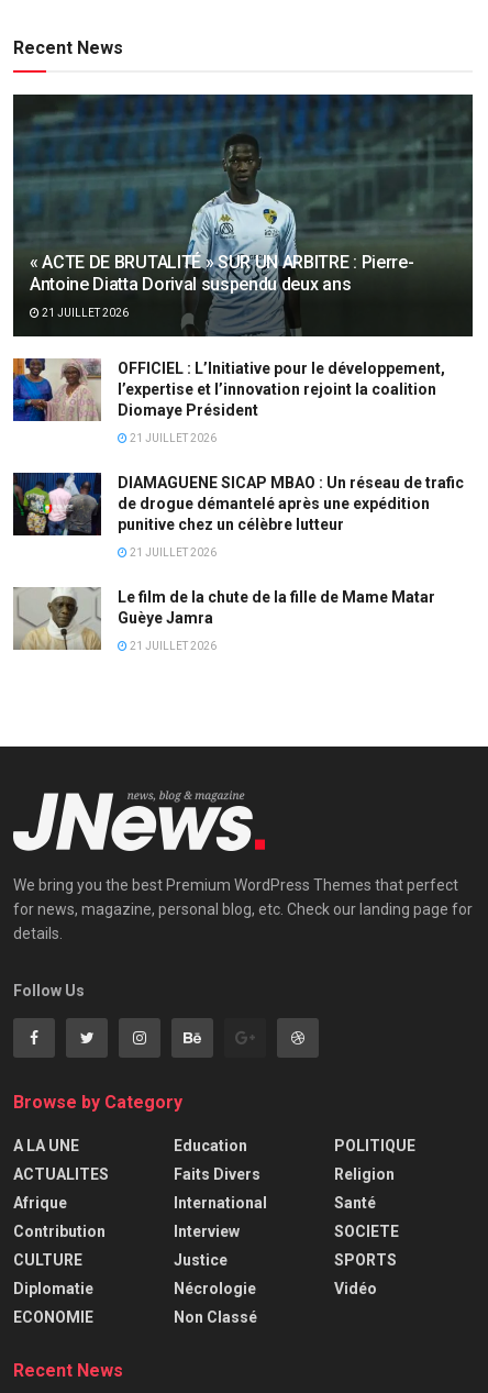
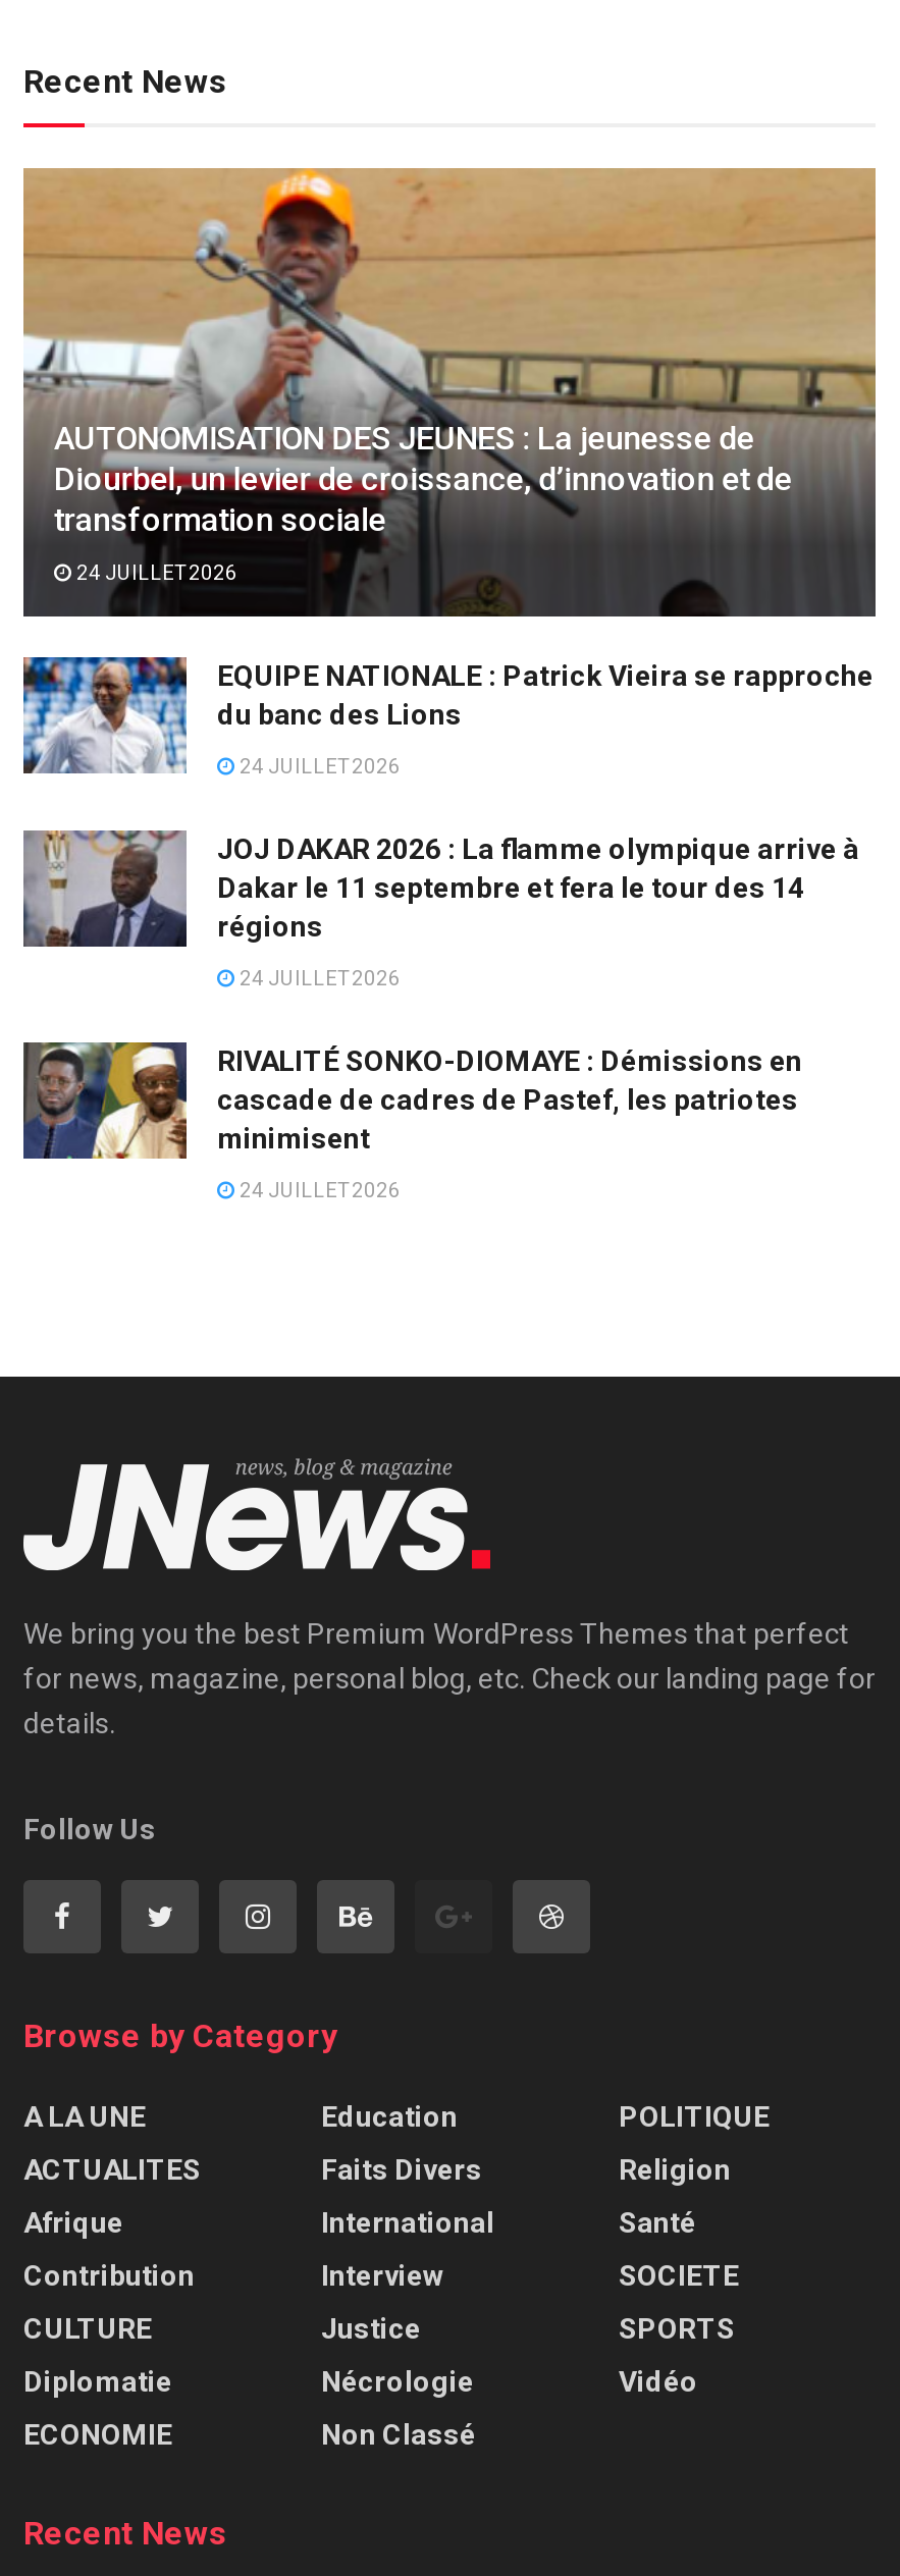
- [image]
- « ACTE DE BRUTALITÉ » SUR UN ARBITRE : Pierre-
- Antoine Diatta Dorival suspendu deux ans
+ [image]
+ AUTONOMISATION DES JEUNES : La jeunesse de
+ Diourbel, un levier de croissance, d’innovation et de
+ transformation sociale

- 21 JUILLET 2026
+ 24 JUILLET 2026

- [image]
- OFFICIEL : L’Initiative pour le développement,
- l’expertise et l’innovation rejoint la coalition
- Diomaye Président
+ [image]
+ EQUIPE NATIONALE : Patrick Vieira se rapproche
+ du banc des Lions

- 21 JUILLET 2026
+ 24 JUILLET 2026

- [image]
- DIAMAGUENE SICAP MBAO : Un réseau de trafic
- de drogue démantelé après une expédition
- punitive chez un célèbre lutteur
+ [image]
+ JOJ DAKAR 2026 : La flamme olympique arrive à
+ Dakar le 11 septembre et fera le tour des 14
+ régions

- 21 JUILLET 2026
+ 24 JUILLET 2026

- [image]
- Le film de la chute de la fille de Mame Matar
- Guèye Jamra
+ [image]
+ RIVALITÉ SONKO-DIOMAYE : Démissions en
+ cascade de cadres de Pastef, les patriotes
+ minimisent

- 21 JUILLET 2026
+ 24 JUILLET 2026
